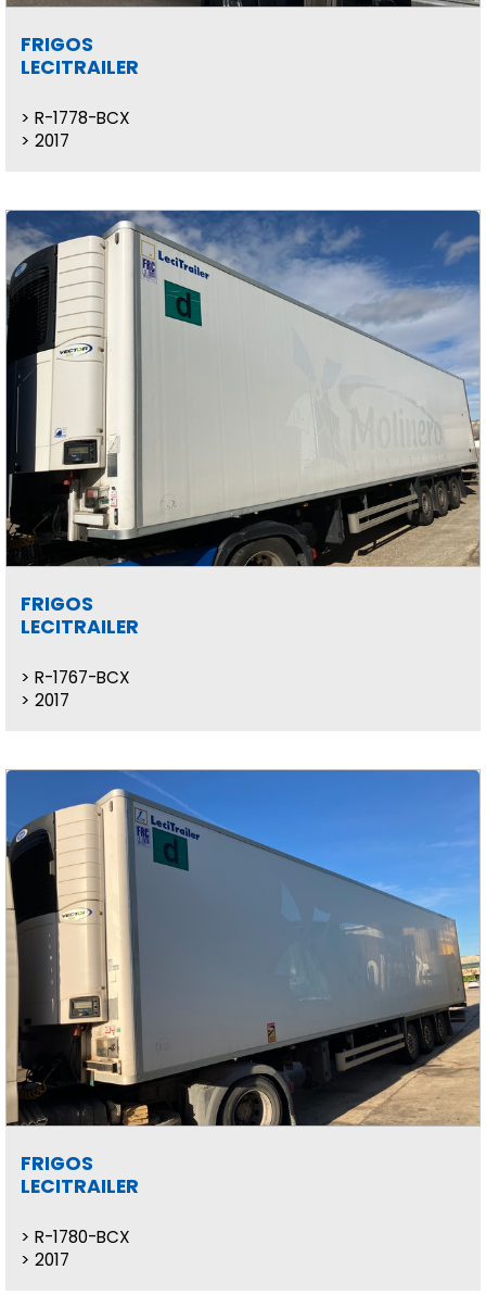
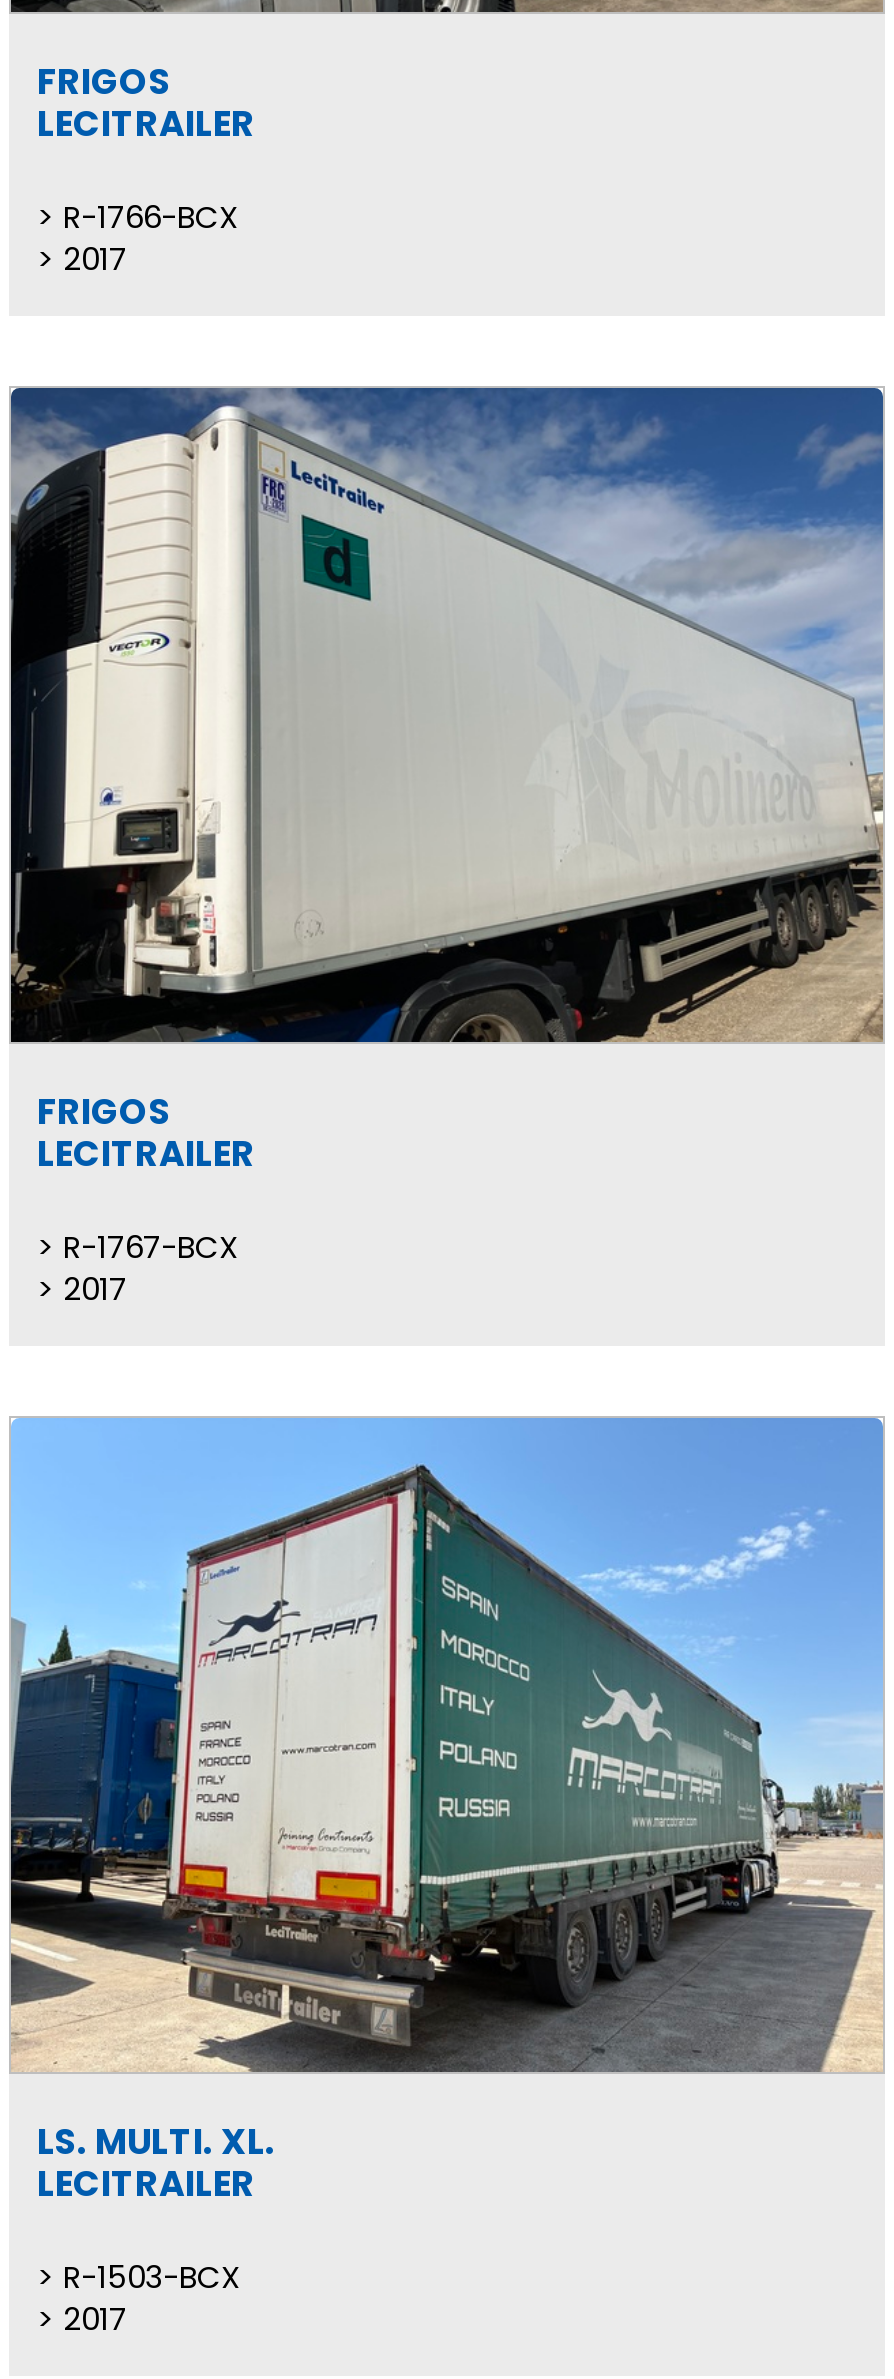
- R-1778-BCX
+ R-1766-BCX

- [image]
- FRIGOS
+ [image]
+ LS. MULTI. XL.

- R-1780-BCX
+ R-1503-BCX
